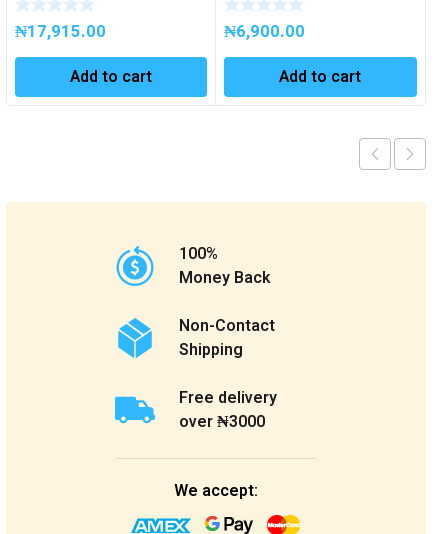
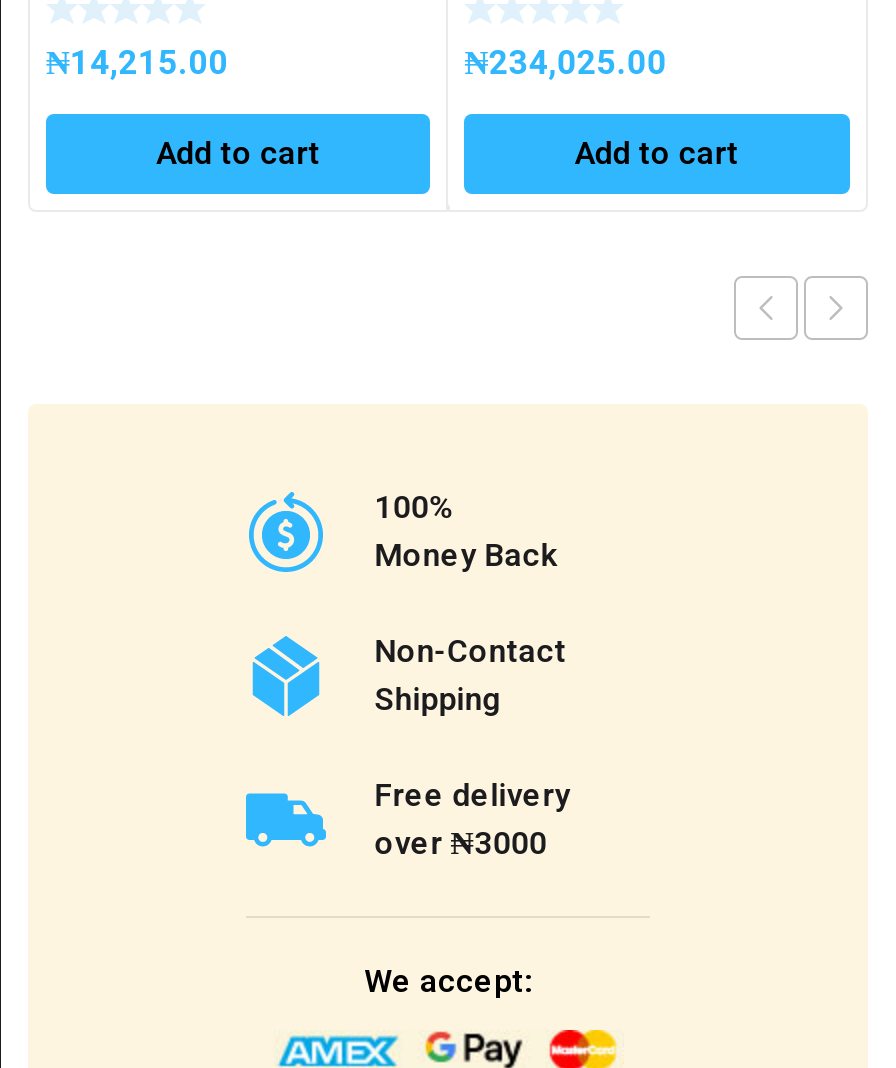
- ₦17,915.00
+ ₦14,215.00

- ₦6,900.00
+ ₦234,025.00
